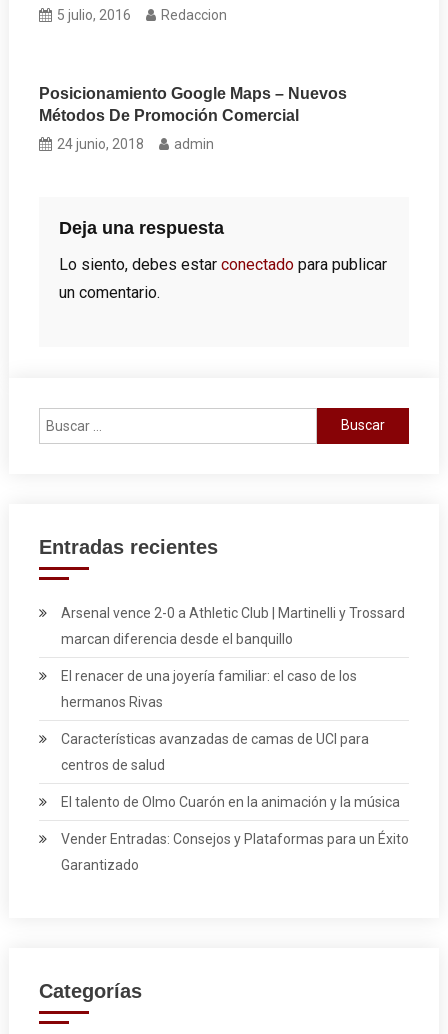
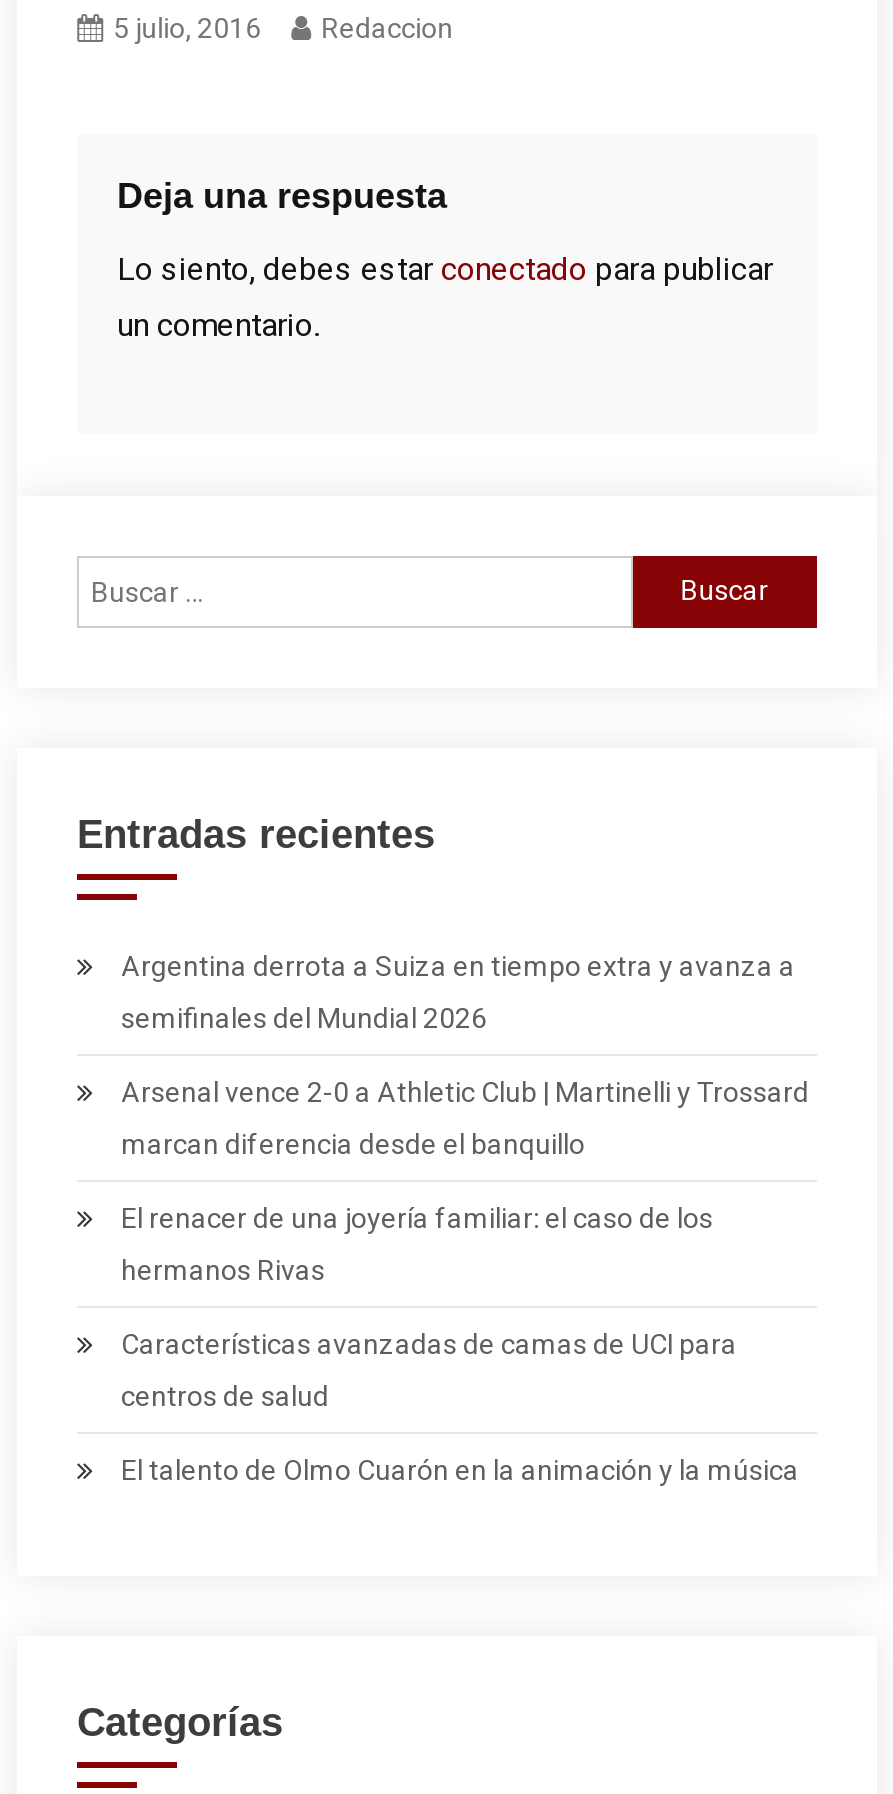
- Posicionamiento Google Maps – Nuevos
- Métodos De Promoción Comercial
- 24 junio, 2018
- admin

+ Argentina derrota a Suiza en tiempo extra y avanza a
+ semifinales del Mundial 2026

- Vender Entradas: Consejos y Plataformas para un Éxito
- Garantizado
